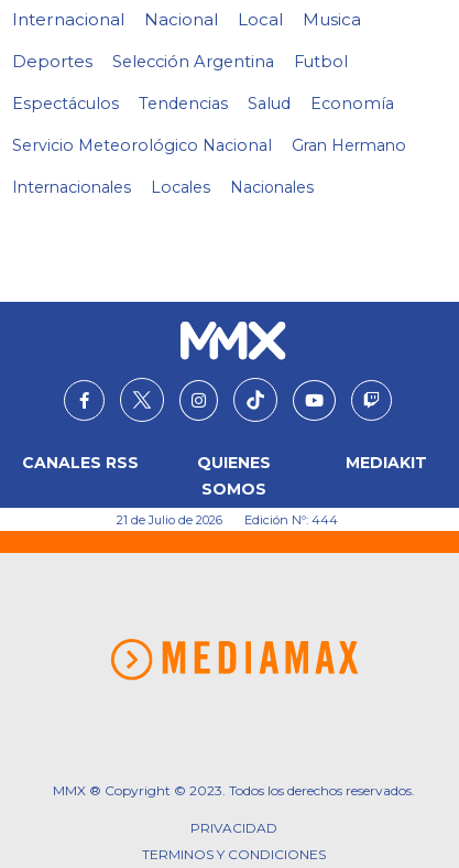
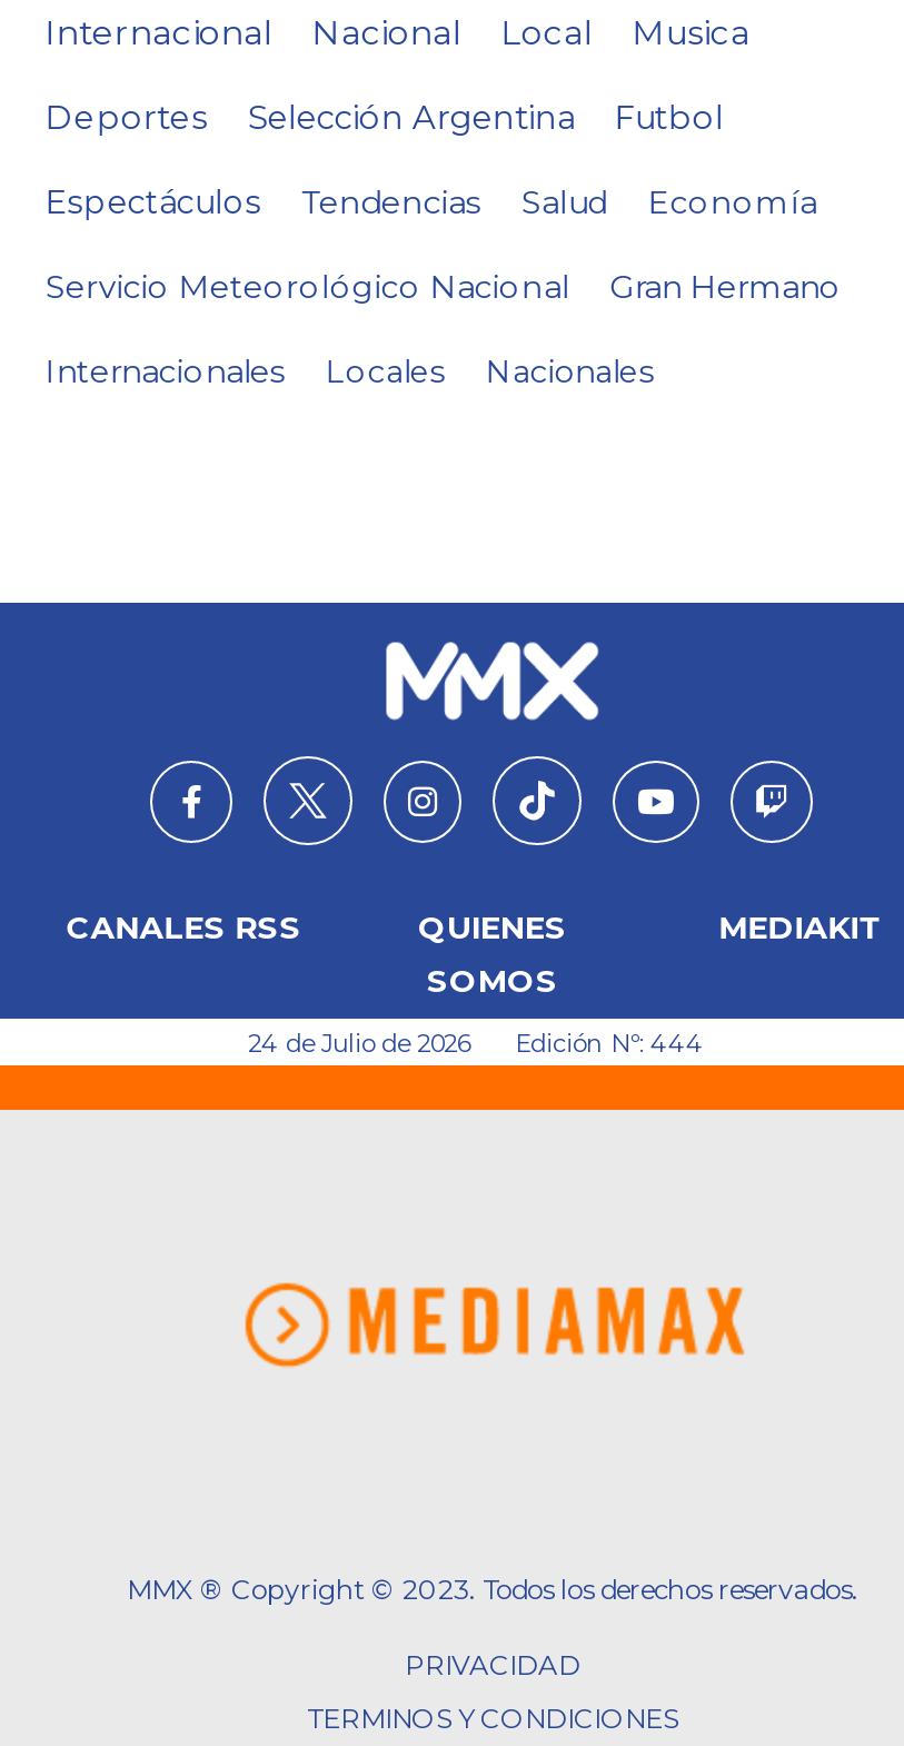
- 21 de Julio de 2026 Edición Nº: 444
+ 24 de Julio de 2026 Edición Nº: 444
